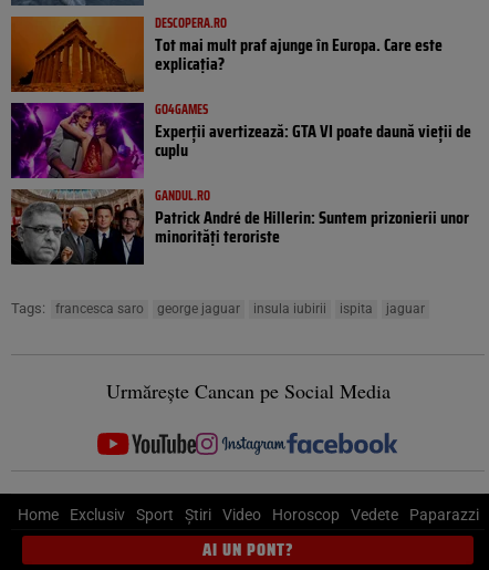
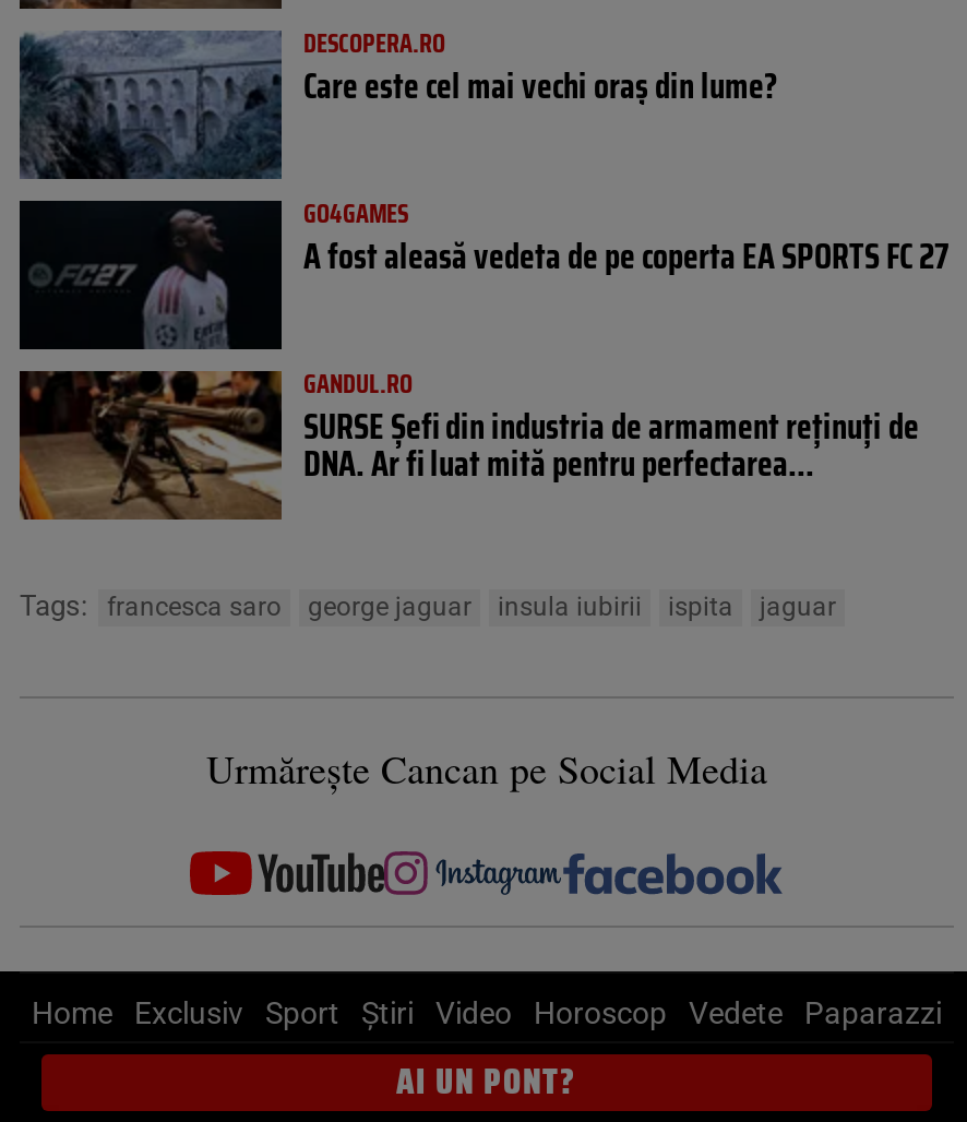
- [image]
- Tot mai mult praf ajunge în Europa. Care este
- explicația?
+ [image]
+ Care este cel mai vechi oraș din lume?

- [image]
- Experții avertizează: GTA VI poate daună vieții de
- cuplu
+ [image]
+ A fost aleasă vedeta de pe coperta EA SPORTS FC 27

- [image]
- Patrick André de Hillerin: Suntem prizonierii unor
- minorități teroriste
+ [image]
+ SURSE Șefi din industria de armament reținuți de
+ DNA. Ar fi luat mită pentru perfectarea...
